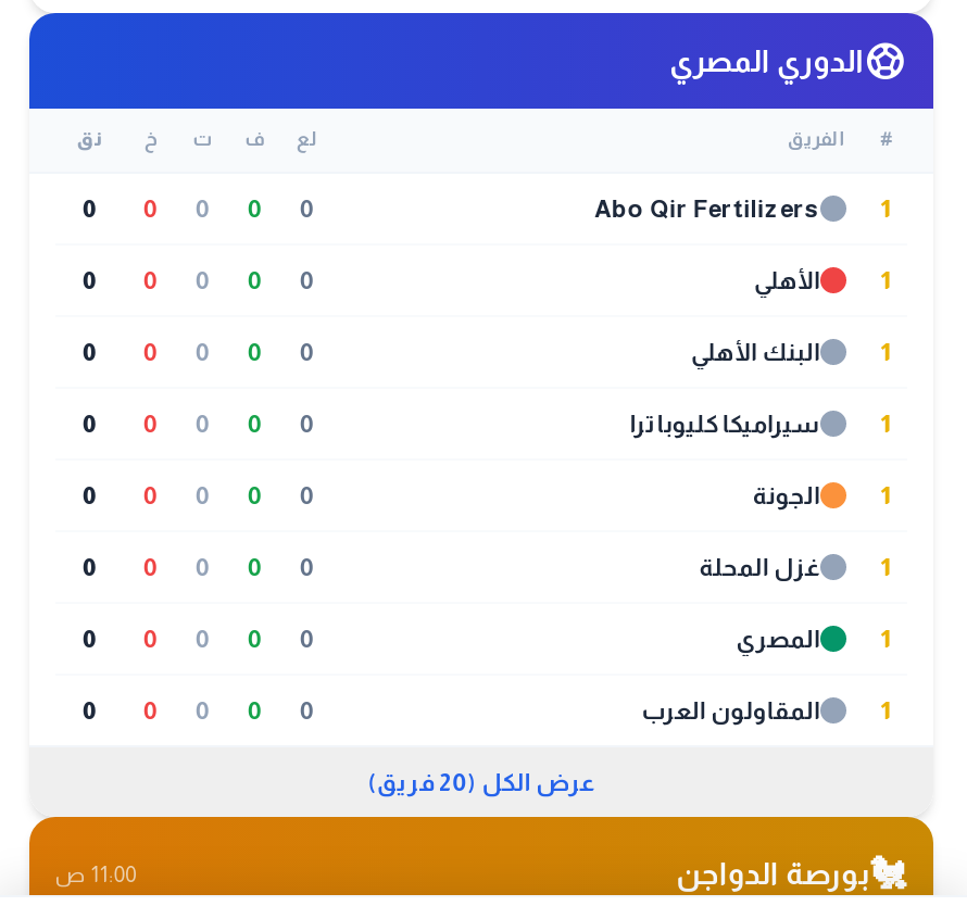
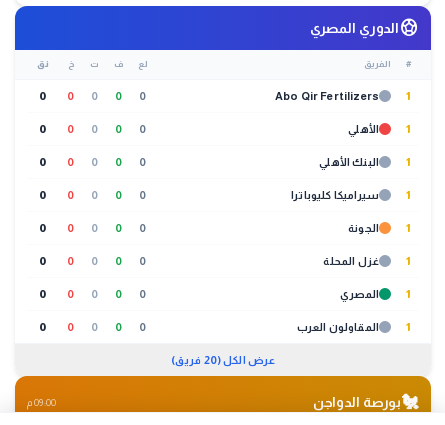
- 11:00 ص
+ 09:00 م
